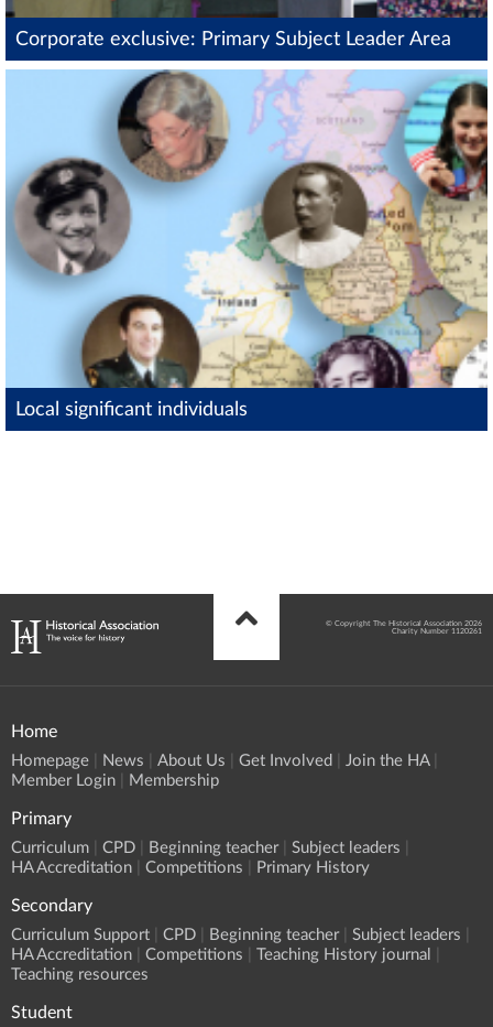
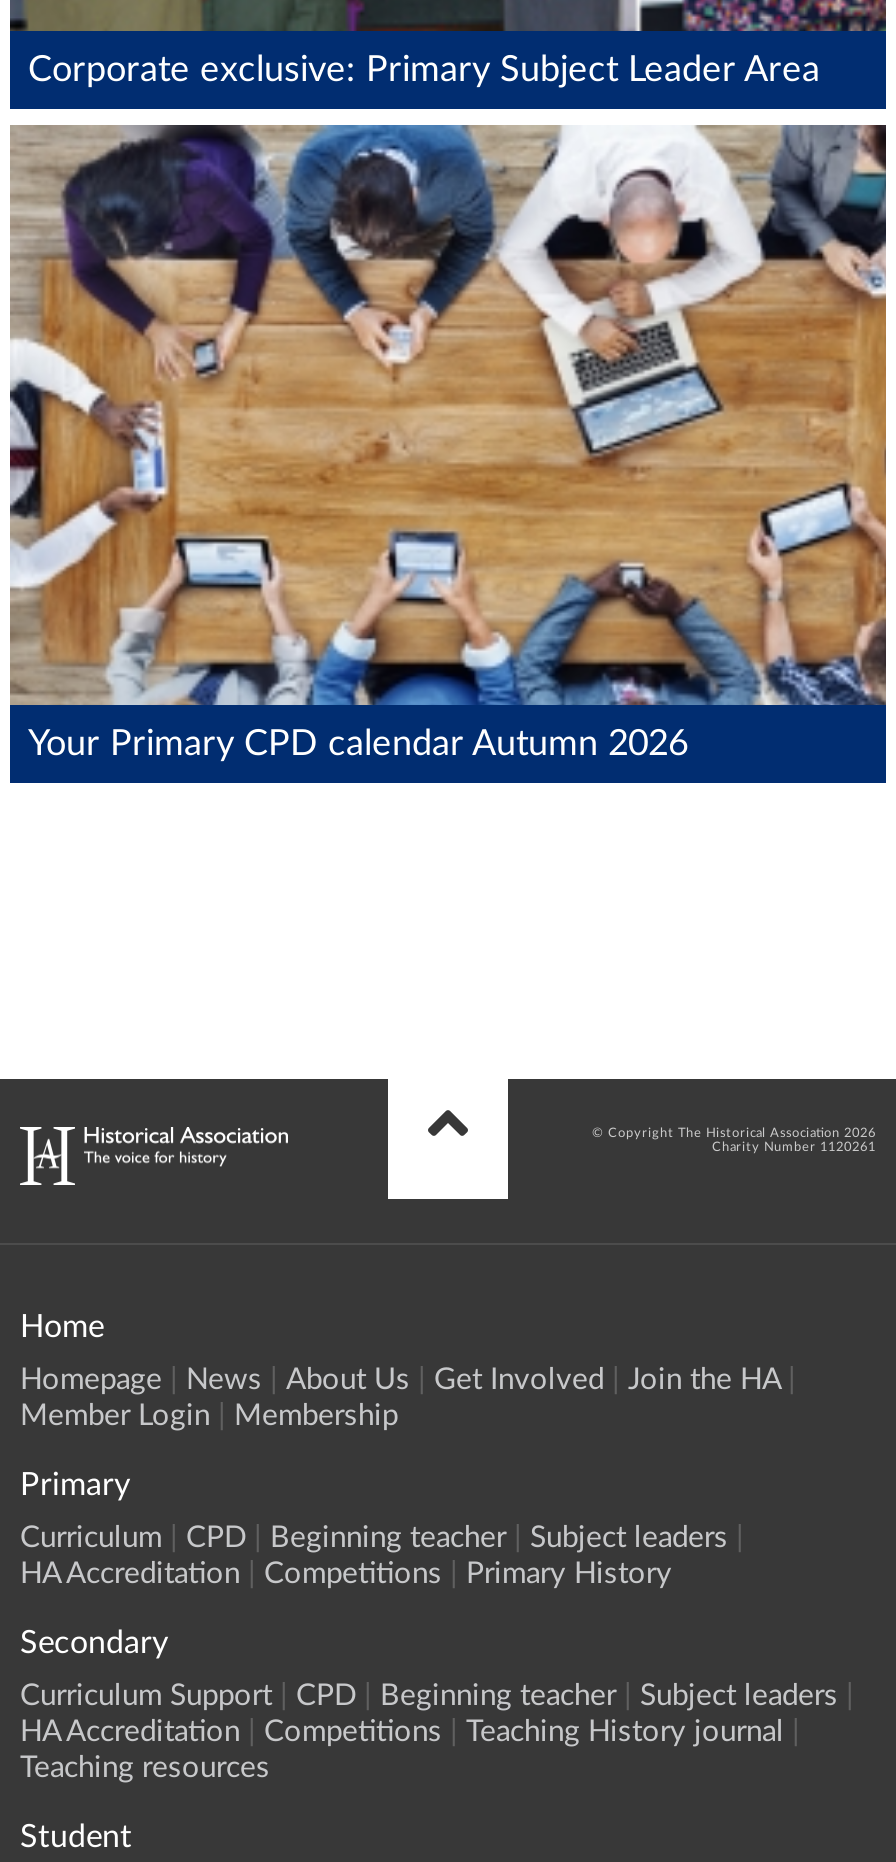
- [image]
- Local significant individuals
+ [image]
+ Your Primary CPD calendar Autumn 2026
